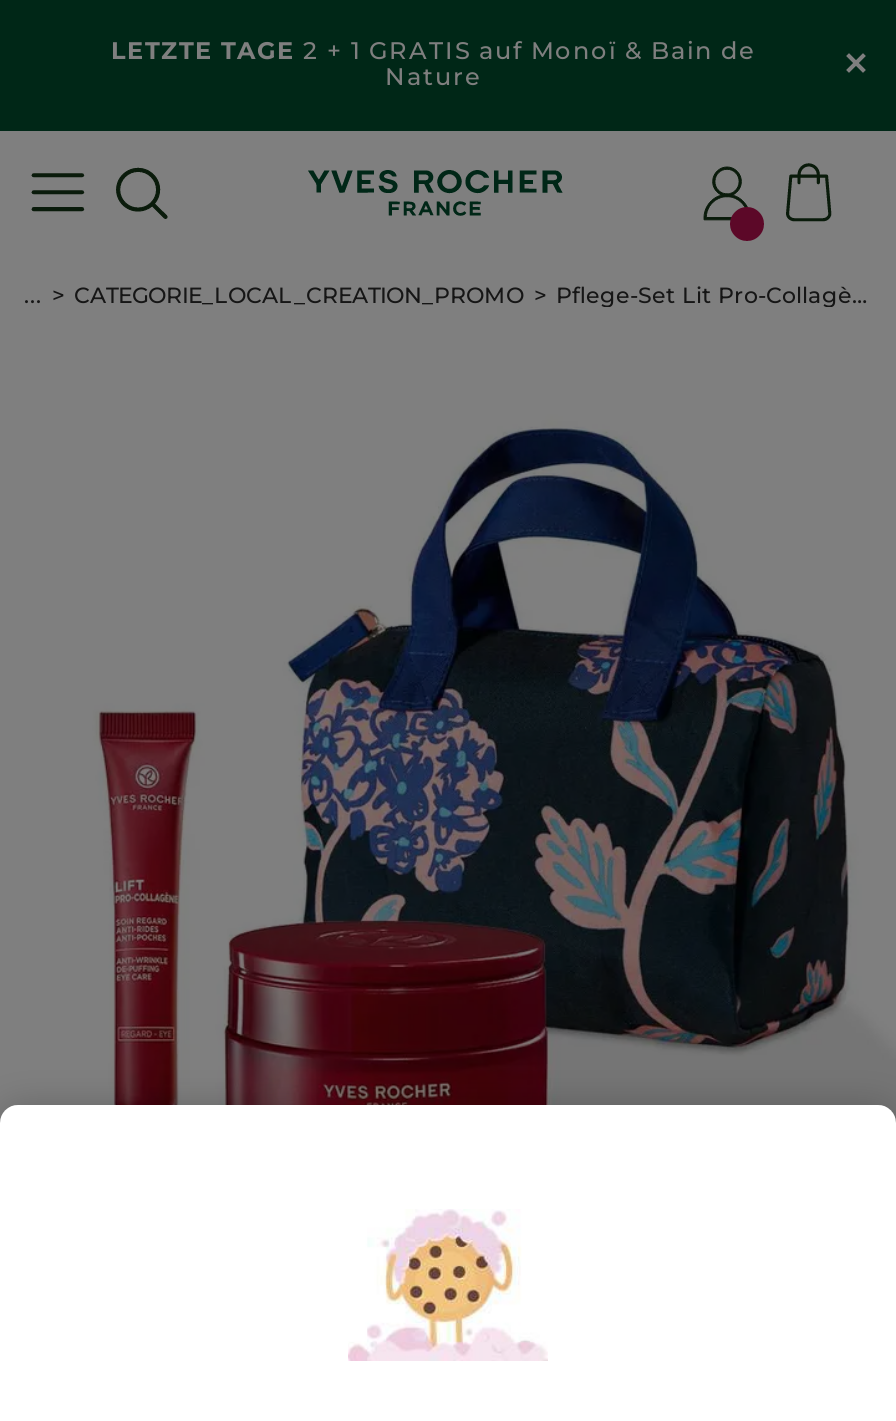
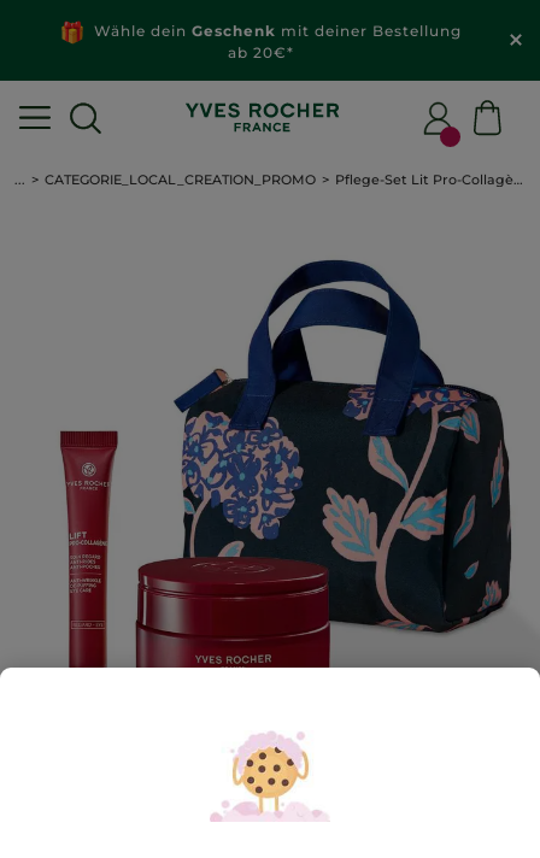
- LETZTE TAGE 2 + 1 GRATIS auf Monoï & Bain de
- Nature
+ Wähle dein Geschenk mit deiner Bestellung
+ ab 20€*
